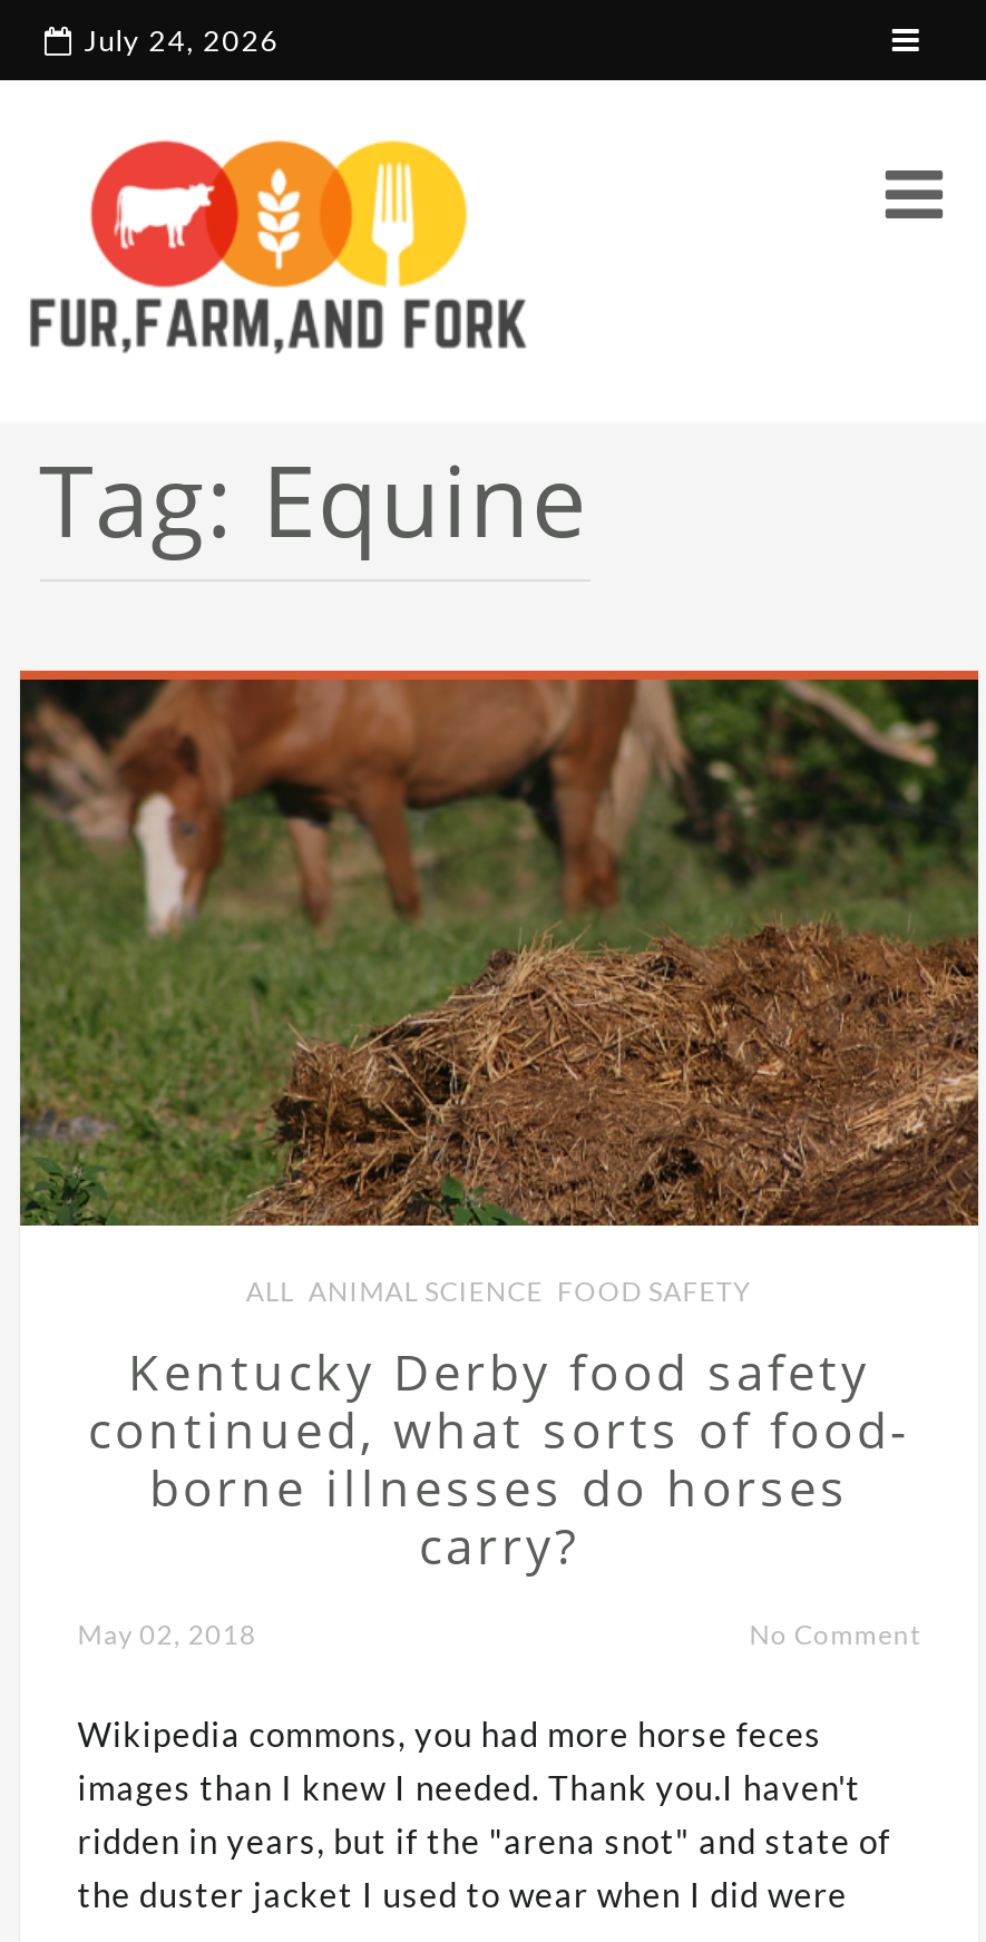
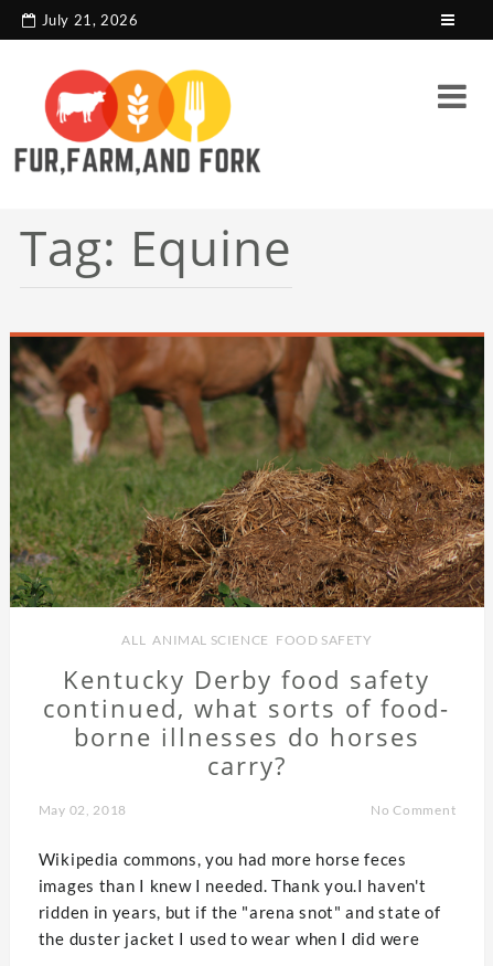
- July 24, 2026
+ July 21, 2026
